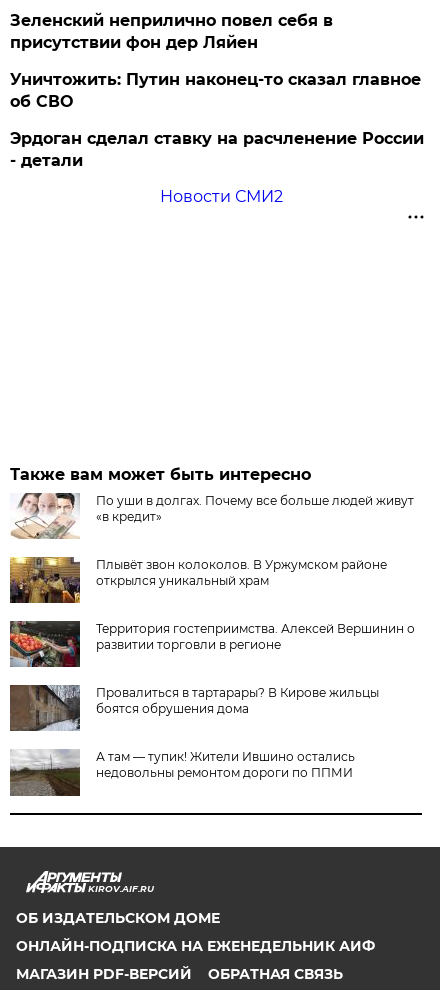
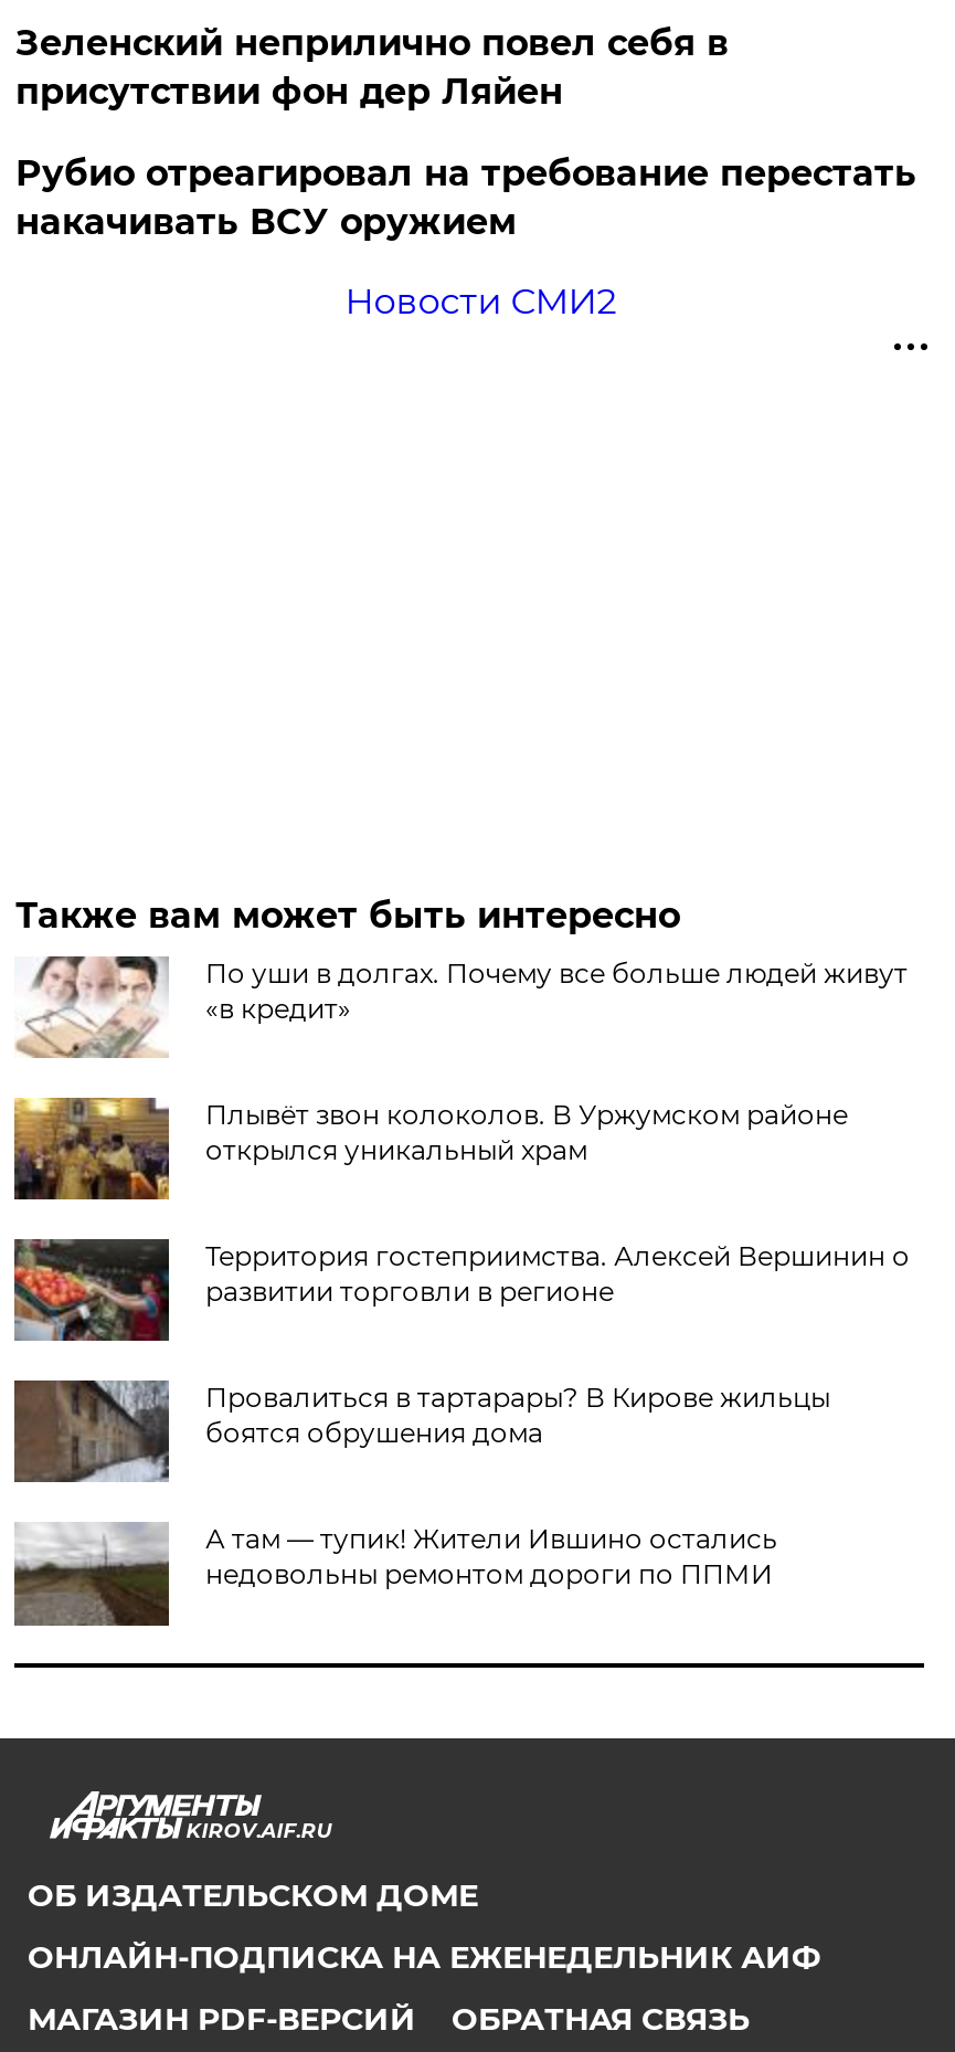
- Уничтожить: Путин наконец-то сказал главное
- об СВО
- Эрдоган сделал ставку на расчленение России
- - детали
+ Рубио отреагировал на требование перестать
+ накачивать ВСУ оружием
